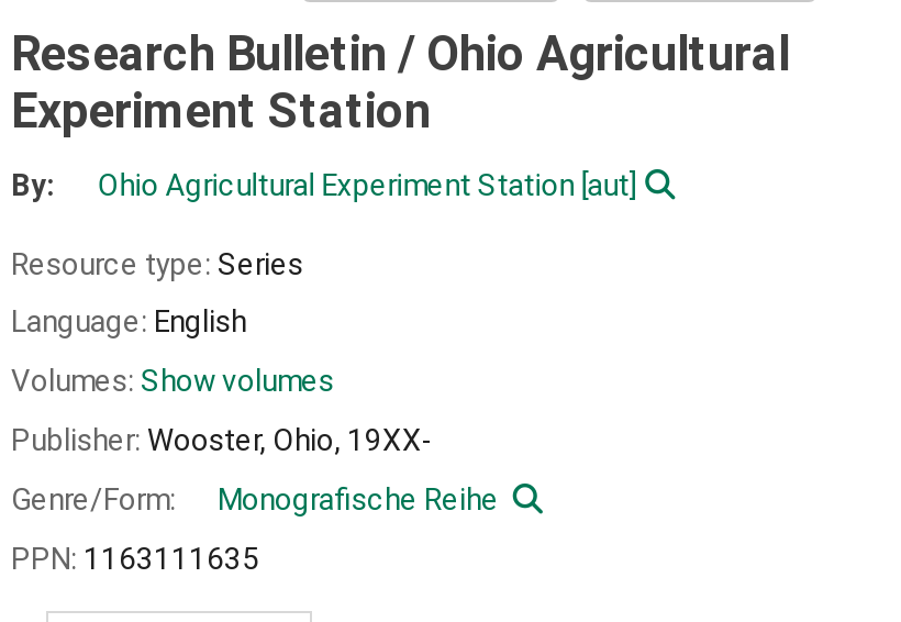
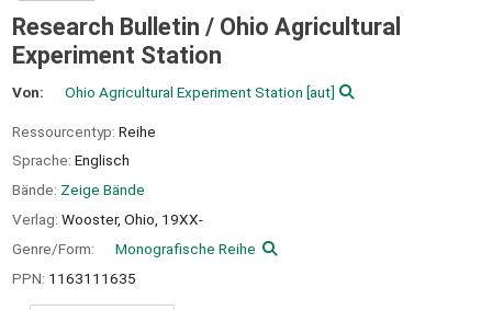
- By:
+ Von:

- Resource type: Series
+ Ressourcentyp: Reihe

- Language: English
+ Sprache: Englisch

- Volumes: Show volumes
+ Bände: Zeige Bände

- Publisher: Wooster, Ohio, 19XX-
+ Verlag: Wooster, Ohio, 19XX-
